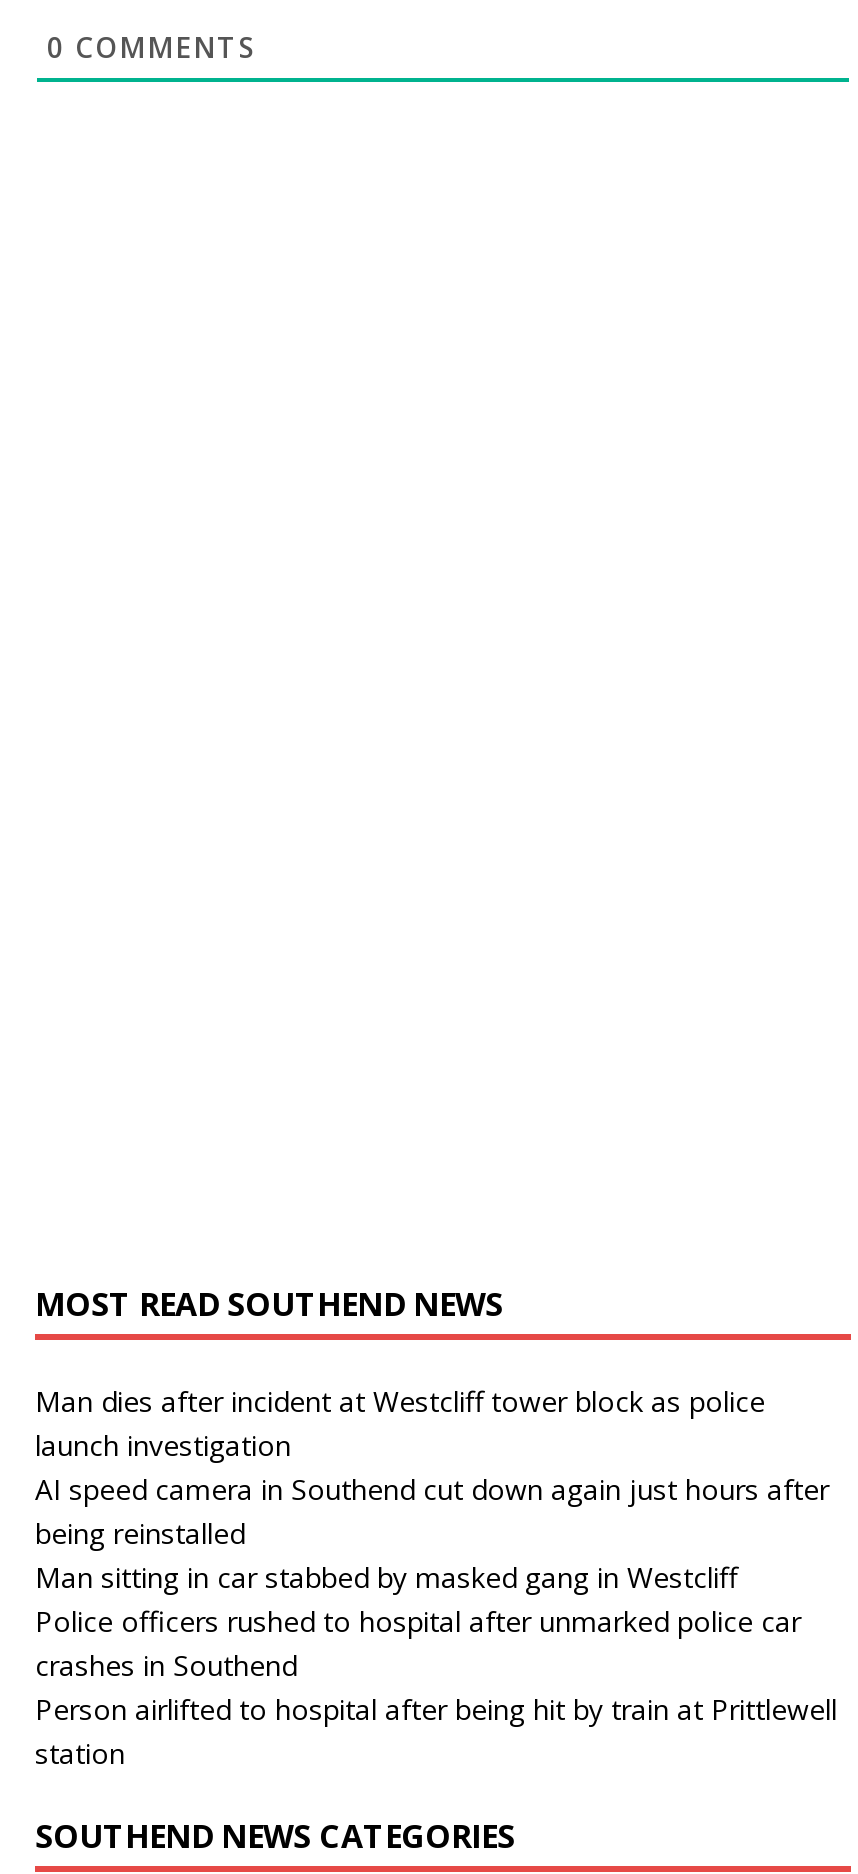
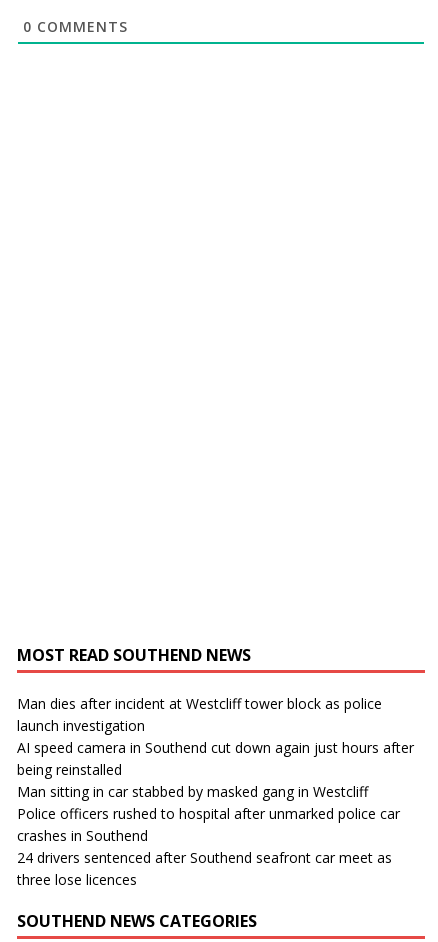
- Person airlifted to hospital after being hit by train at Prittlewell
- station
+ 24 drivers sentenced after Southend seafront car meet as
+ three lose licences
